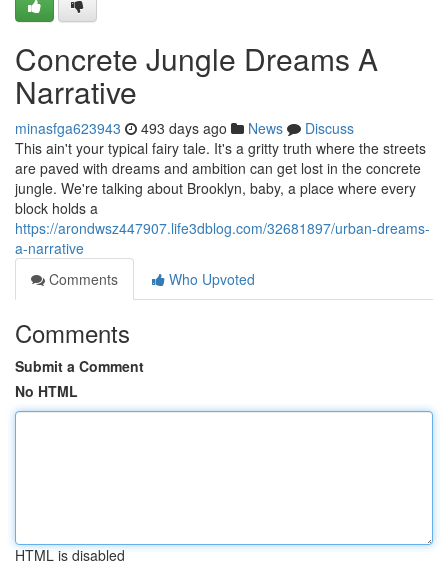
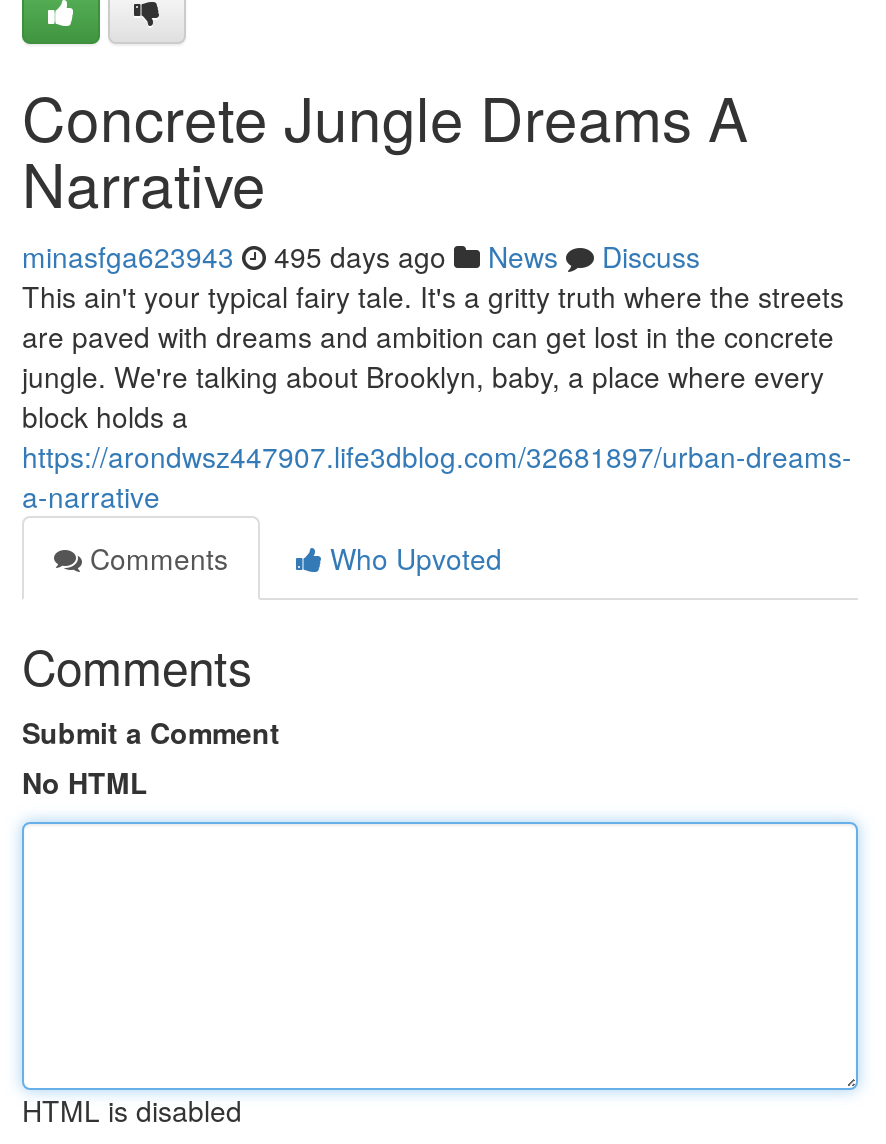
- minasfga623943 493 days ago News Discuss
+ minasfga623943 495 days ago News Discuss
